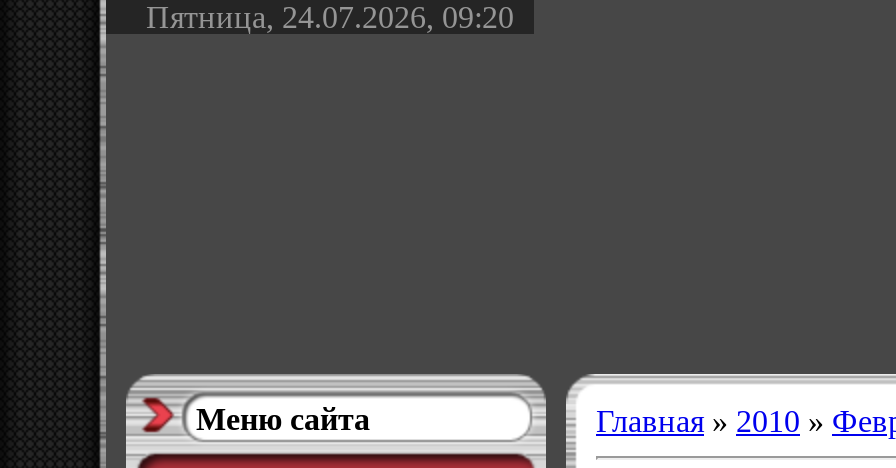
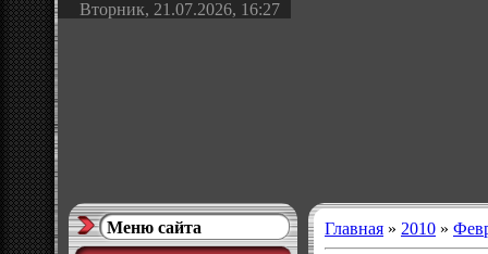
- Пятница, 24.07.2026, 09:20
+ Вторник, 21.07.2026, 16:27
